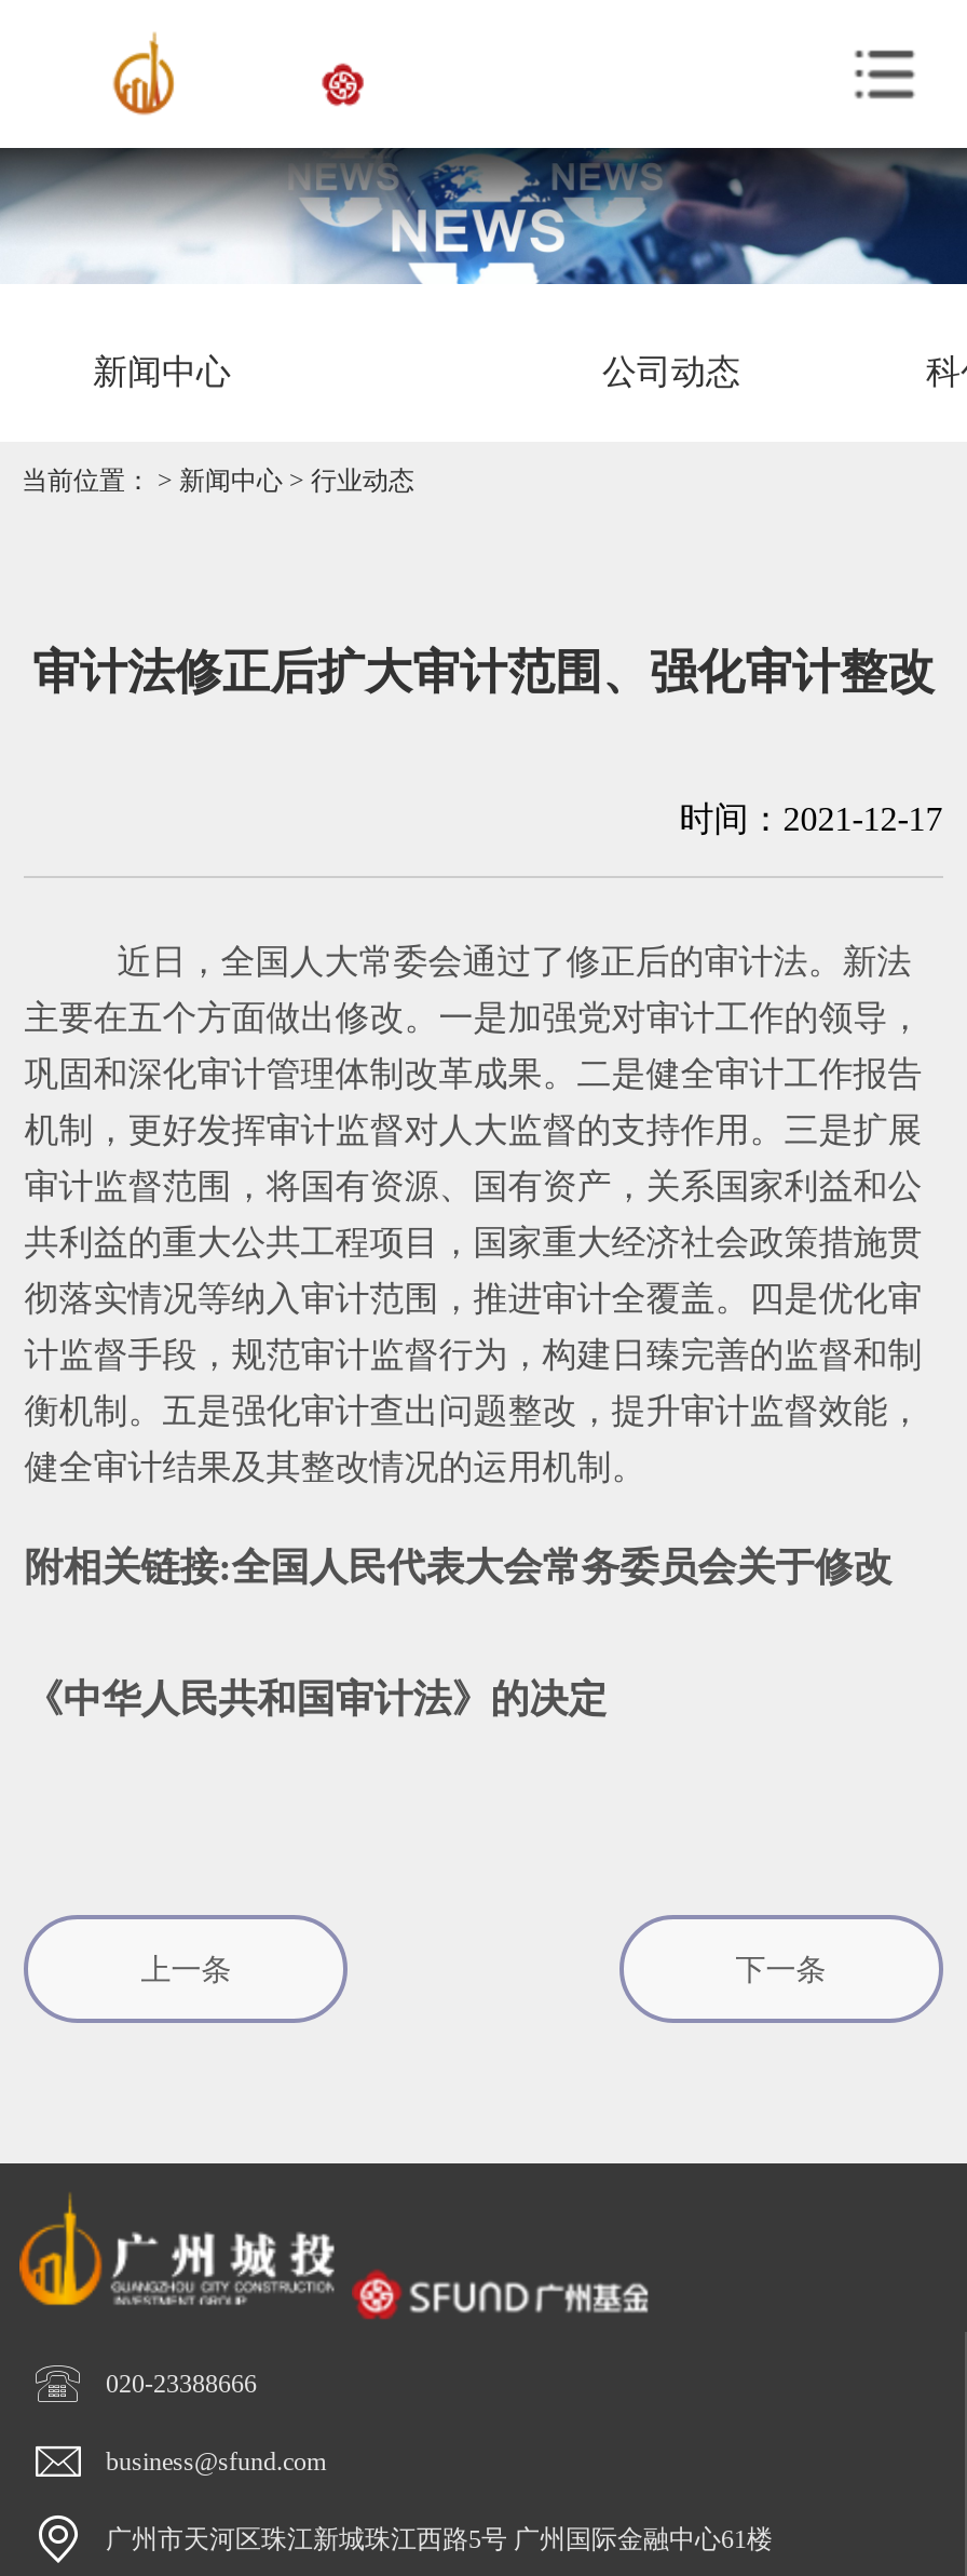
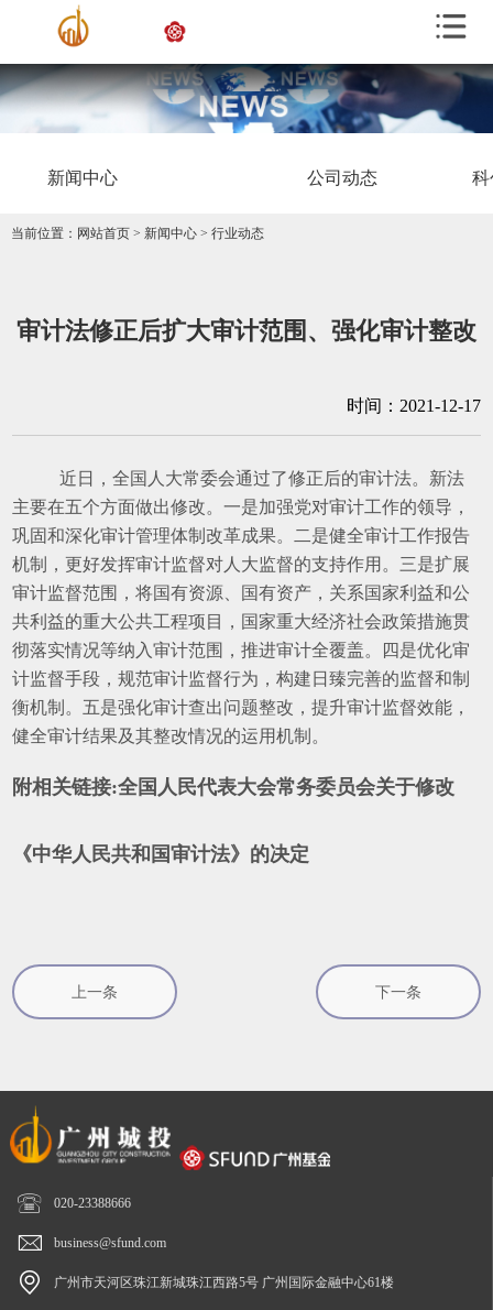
- 当前位置：>新闻中心>行业动态
+ 当前位置：网站首页>新闻中心>行业动态
